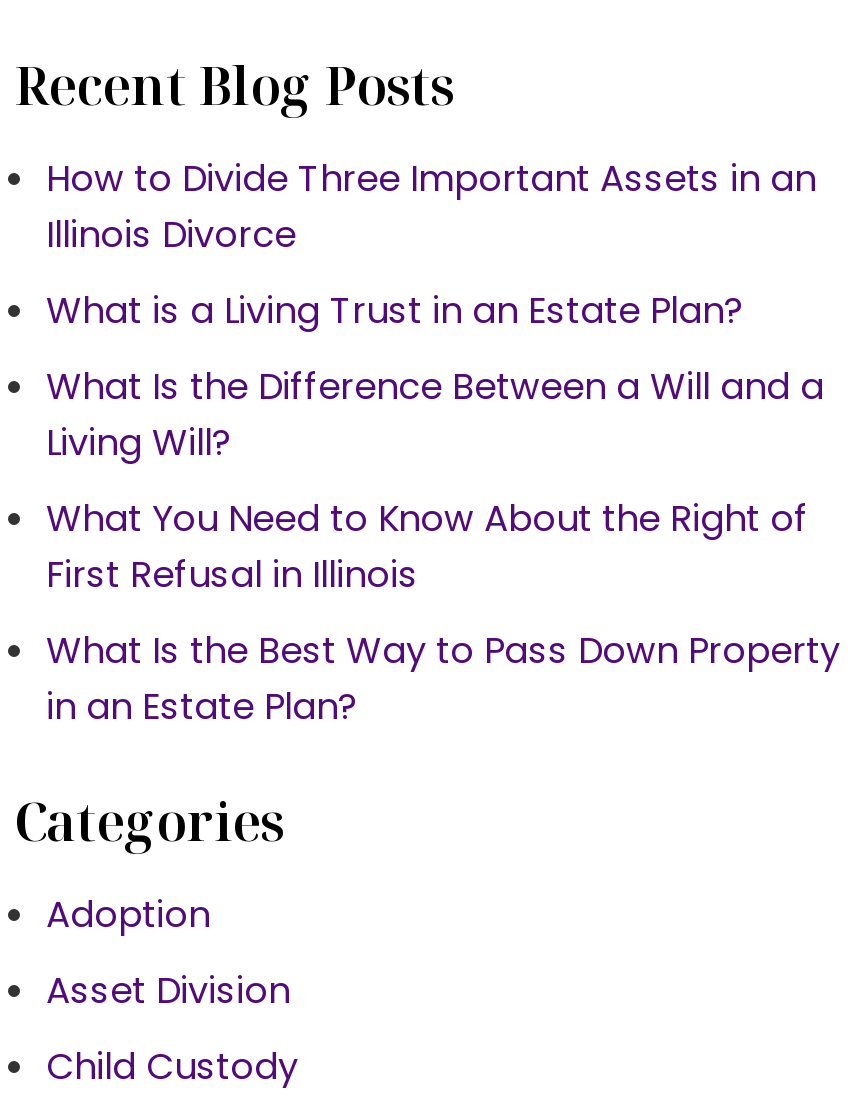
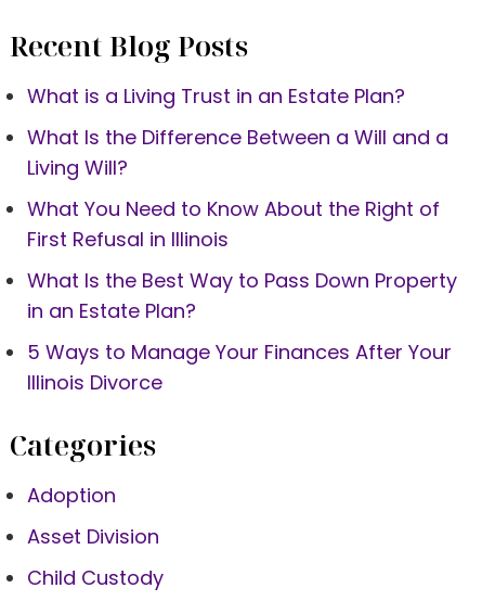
- How to Divide Three Important Assets in an

moved down: Illinois Divorce

moved up: What is a Living Trust in an Estate Plan? | What Is the Difference Between a Will and a | Living Will? | What You Need to Know About the Right of | First Refusal in Illinois | What Is the Best Way to Pass Down Property | in an Estate Plan?

+ 5 Ways to Manage Your Finances After Your
